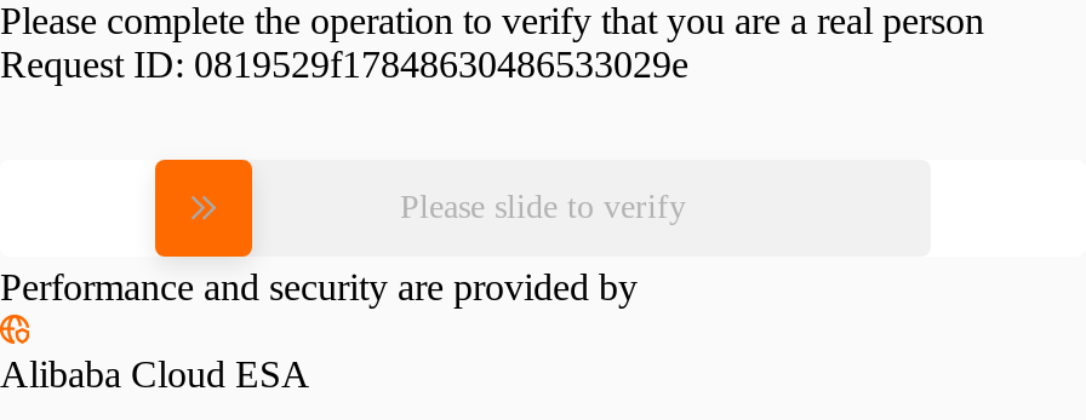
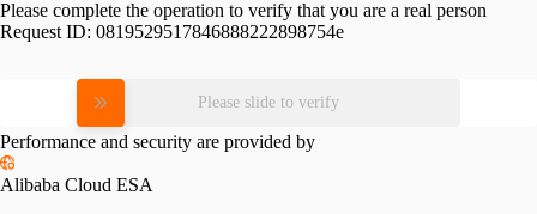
- Request ID: 0819529f17848630486533029e
+ Request ID: 0819529517846888222898754e
